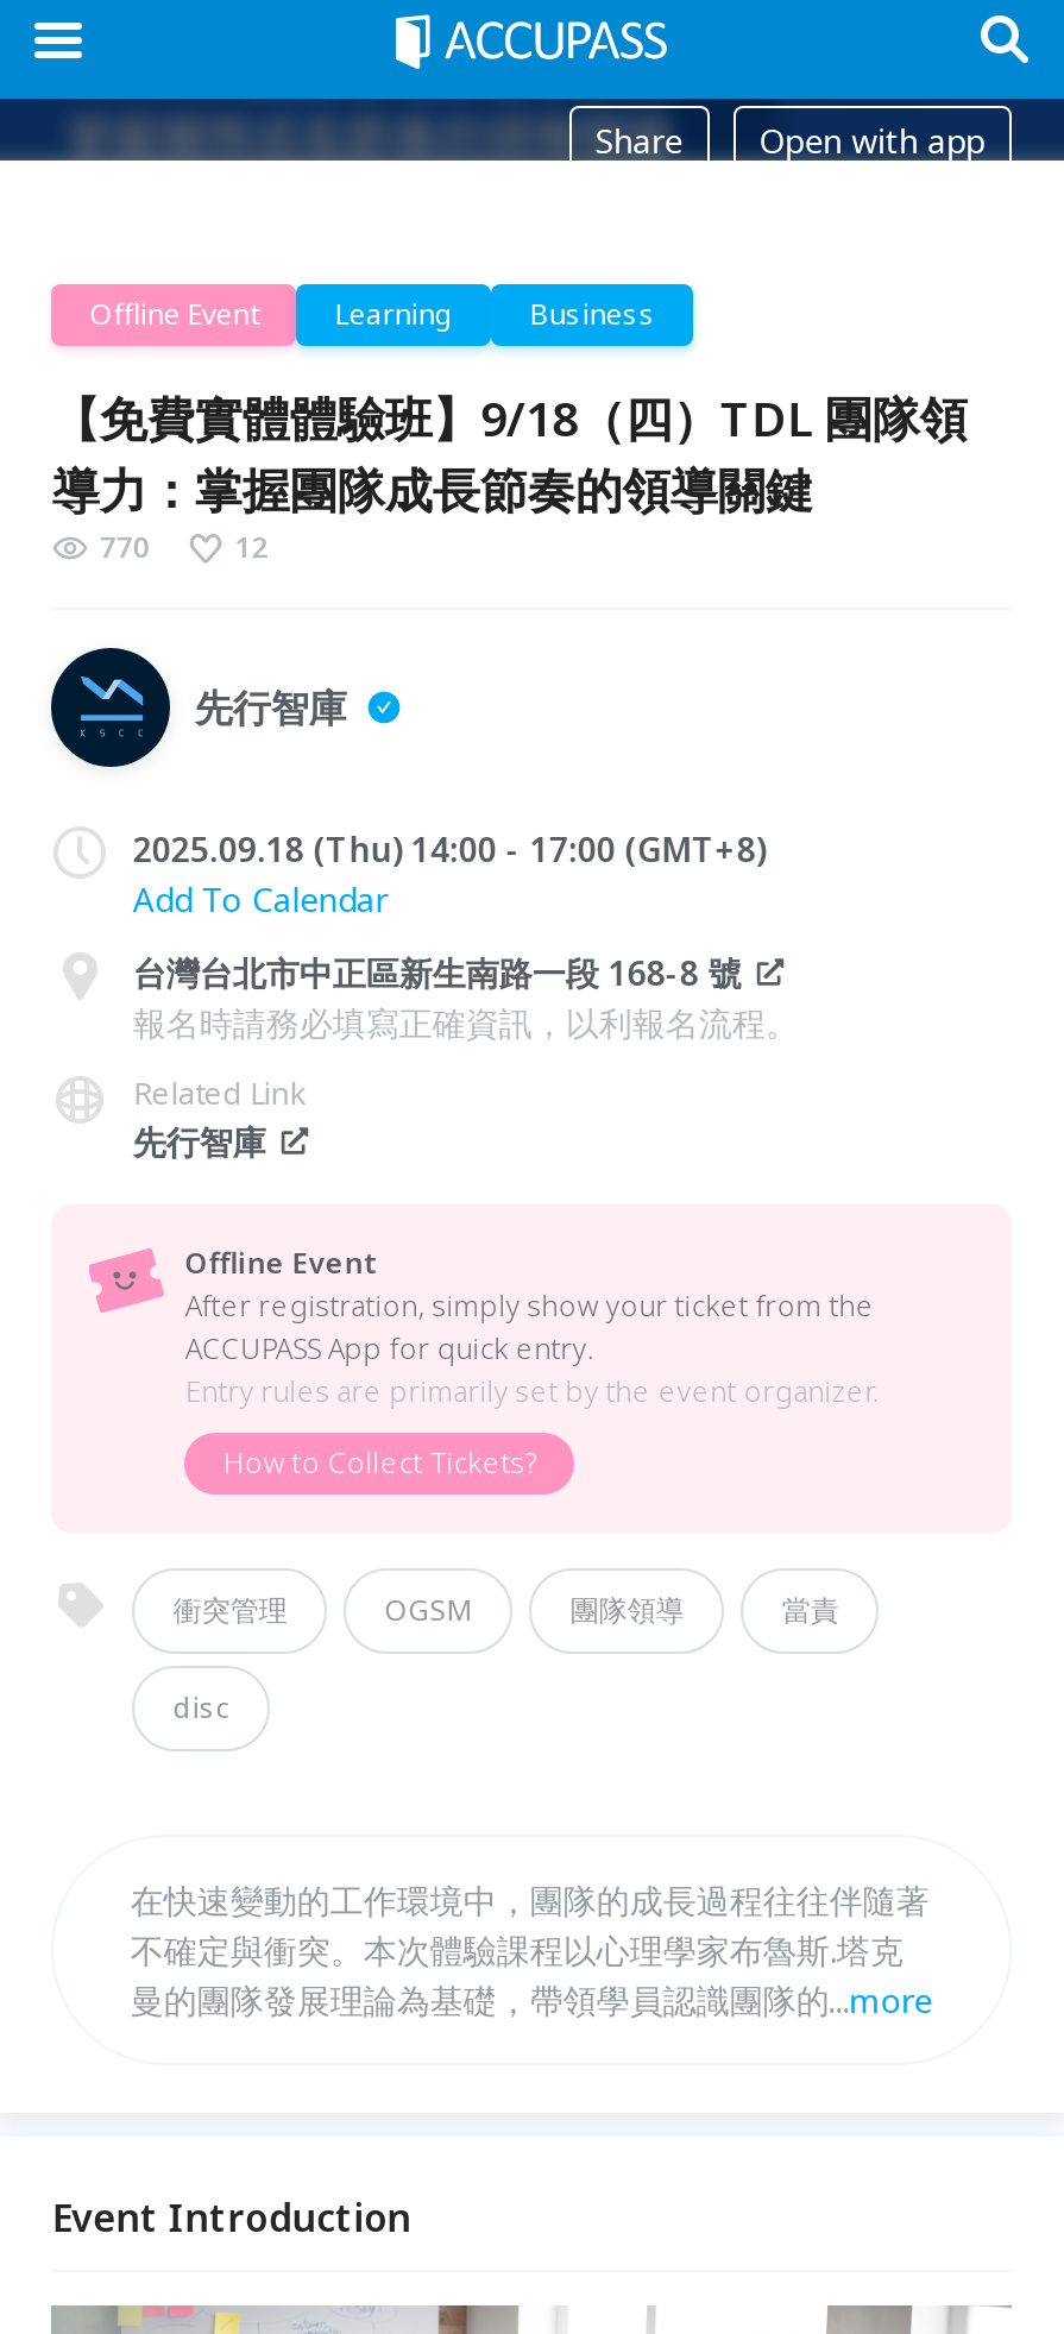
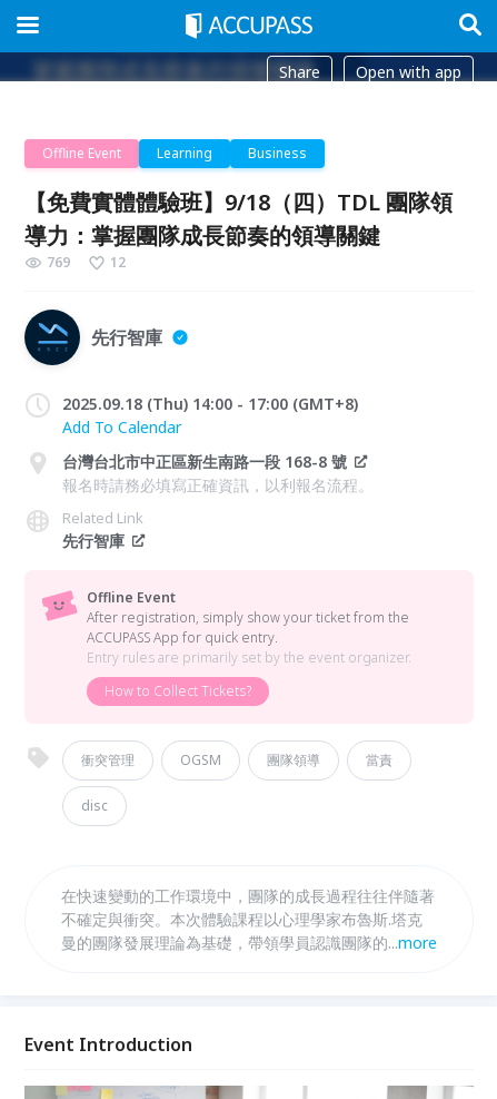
- 770
+ 769
